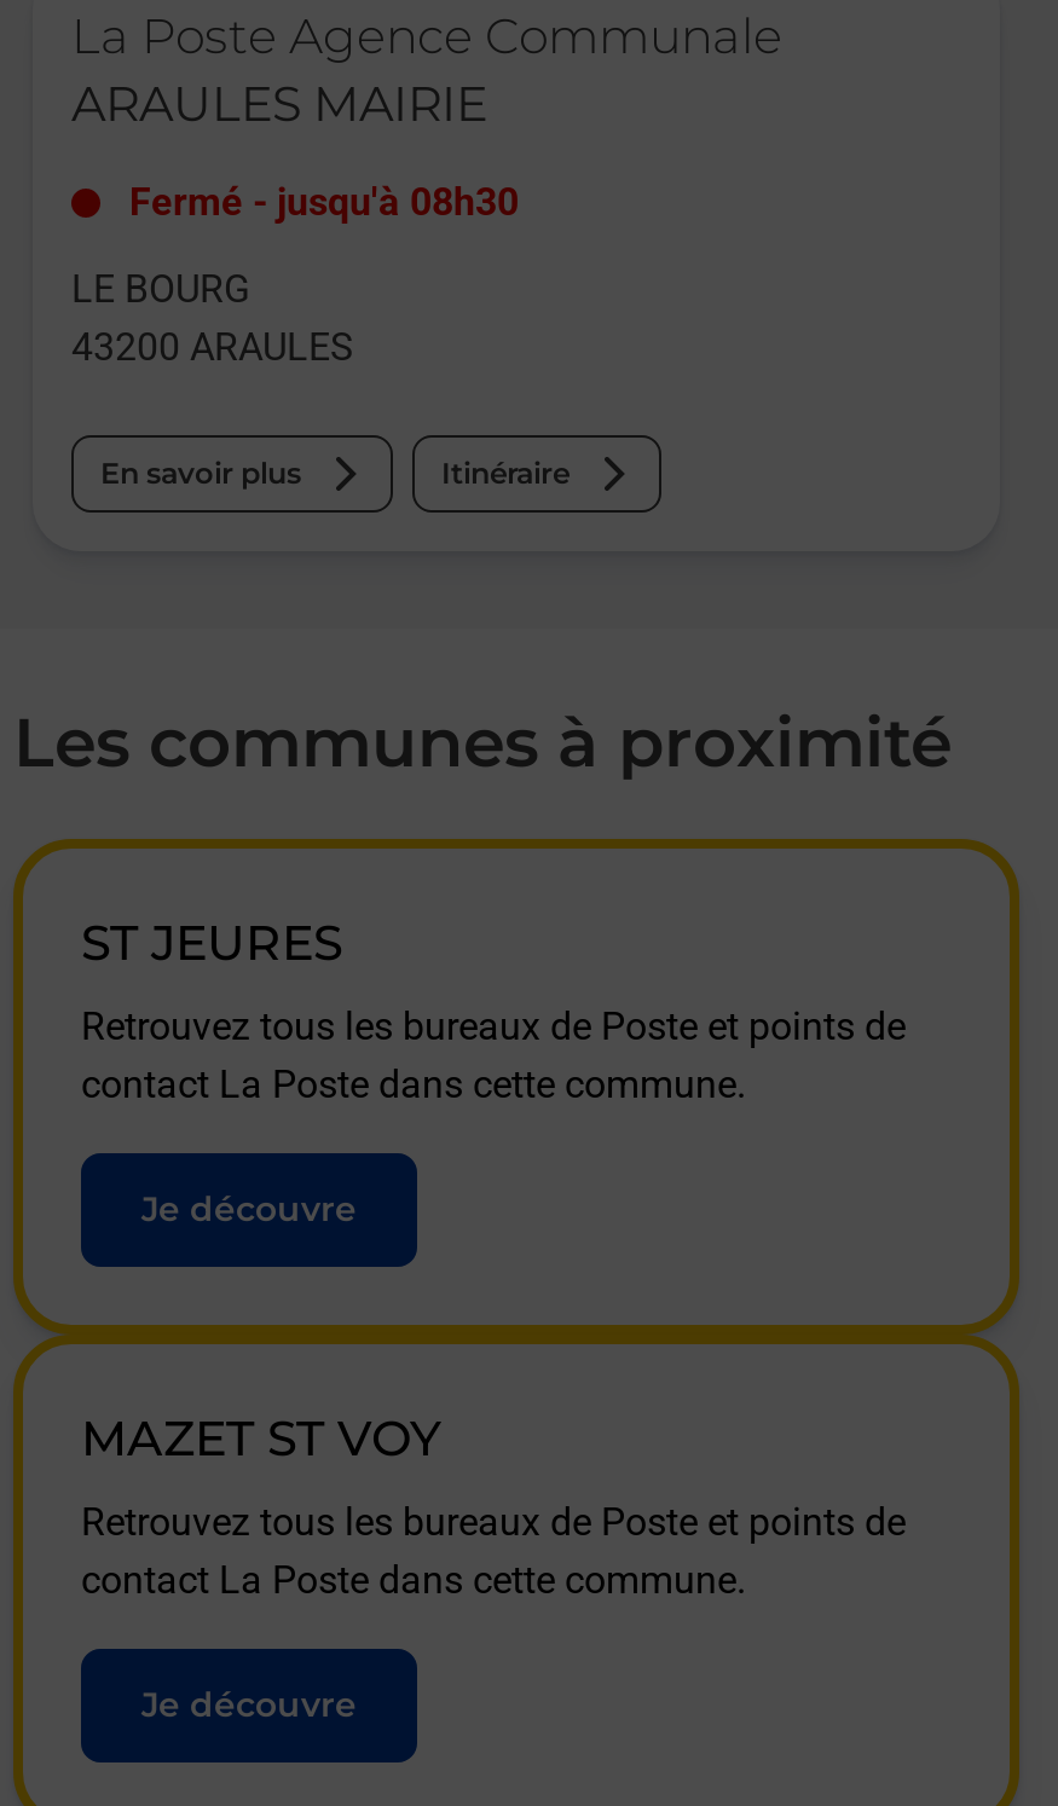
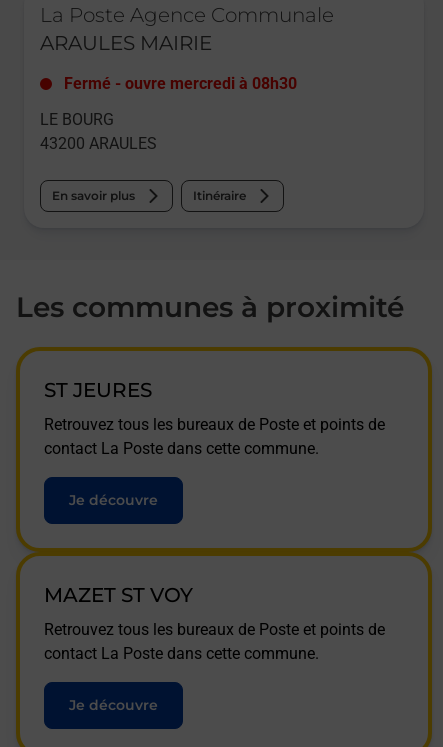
- Fermé - jusqu'à 08h30
+ Fermé - ouvre mercredi à 08h30
